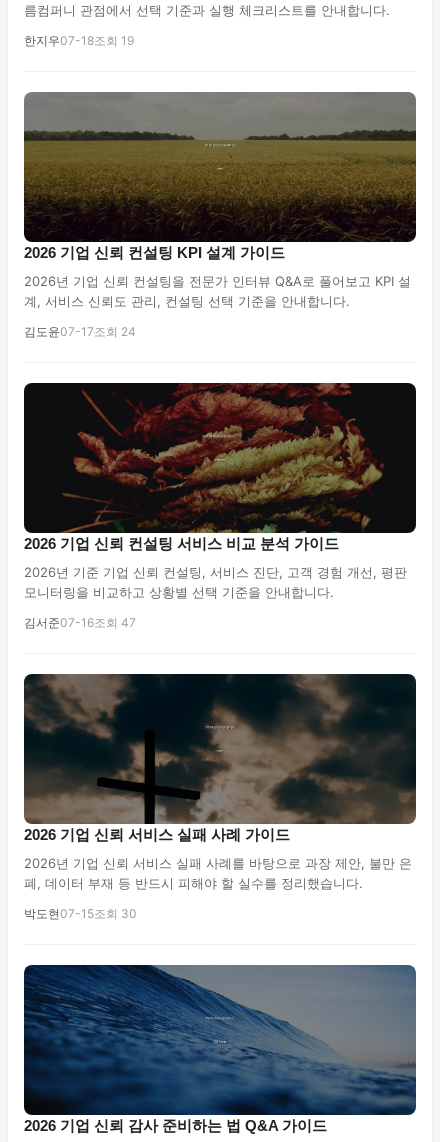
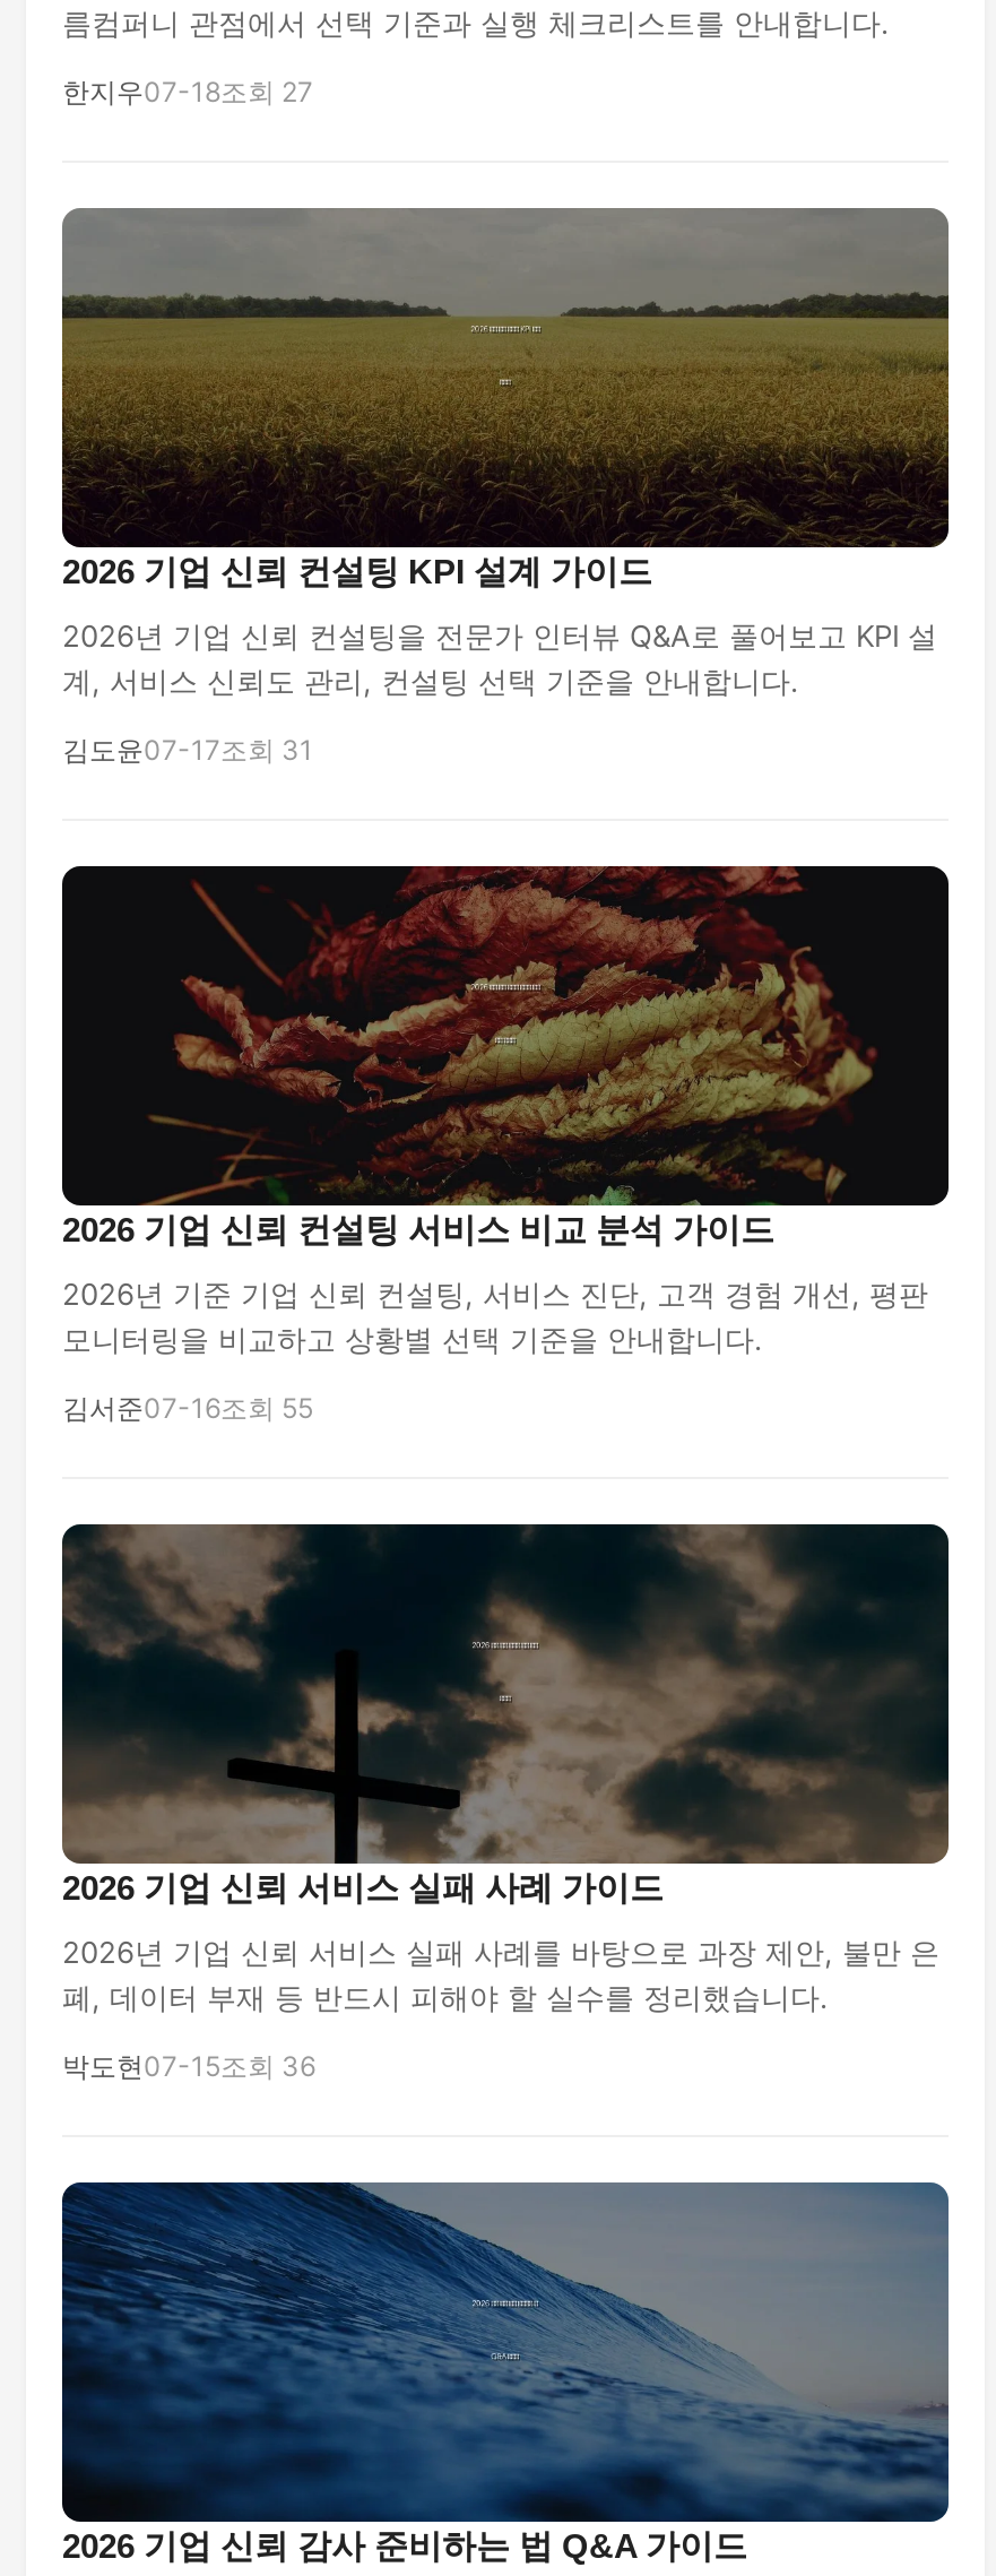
- 한지우07-18조회 19
+ 한지우07-18조회 27

- 김도윤07-17조회 24
+ 김도윤07-17조회 31

- 김서준07-16조회 47
+ 김서준07-16조회 55

- 박도현 07-15조회 30
+ 박도현 07-15조회 36
